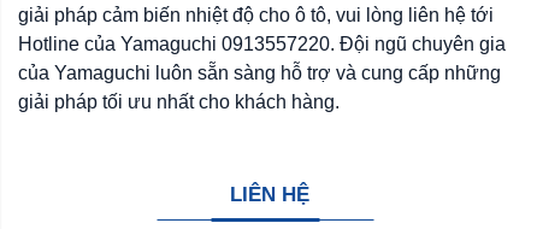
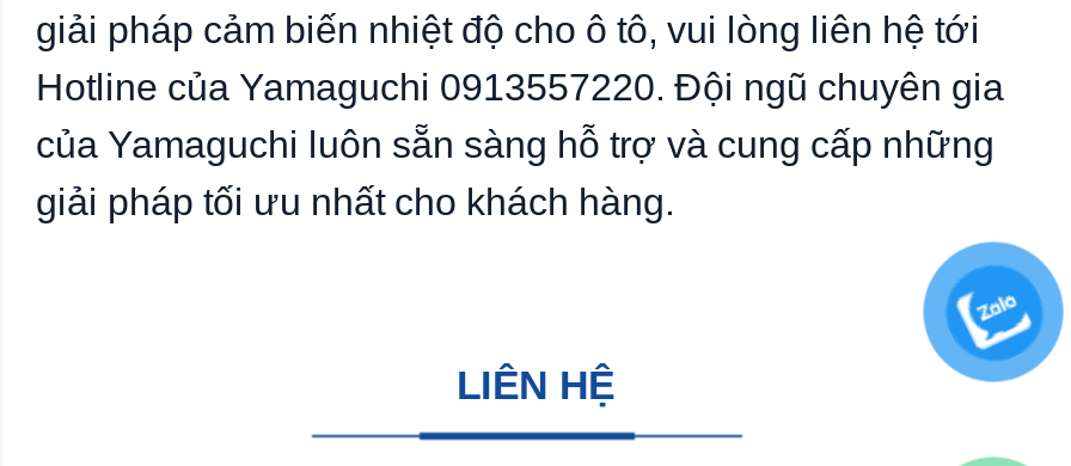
+ [image]
